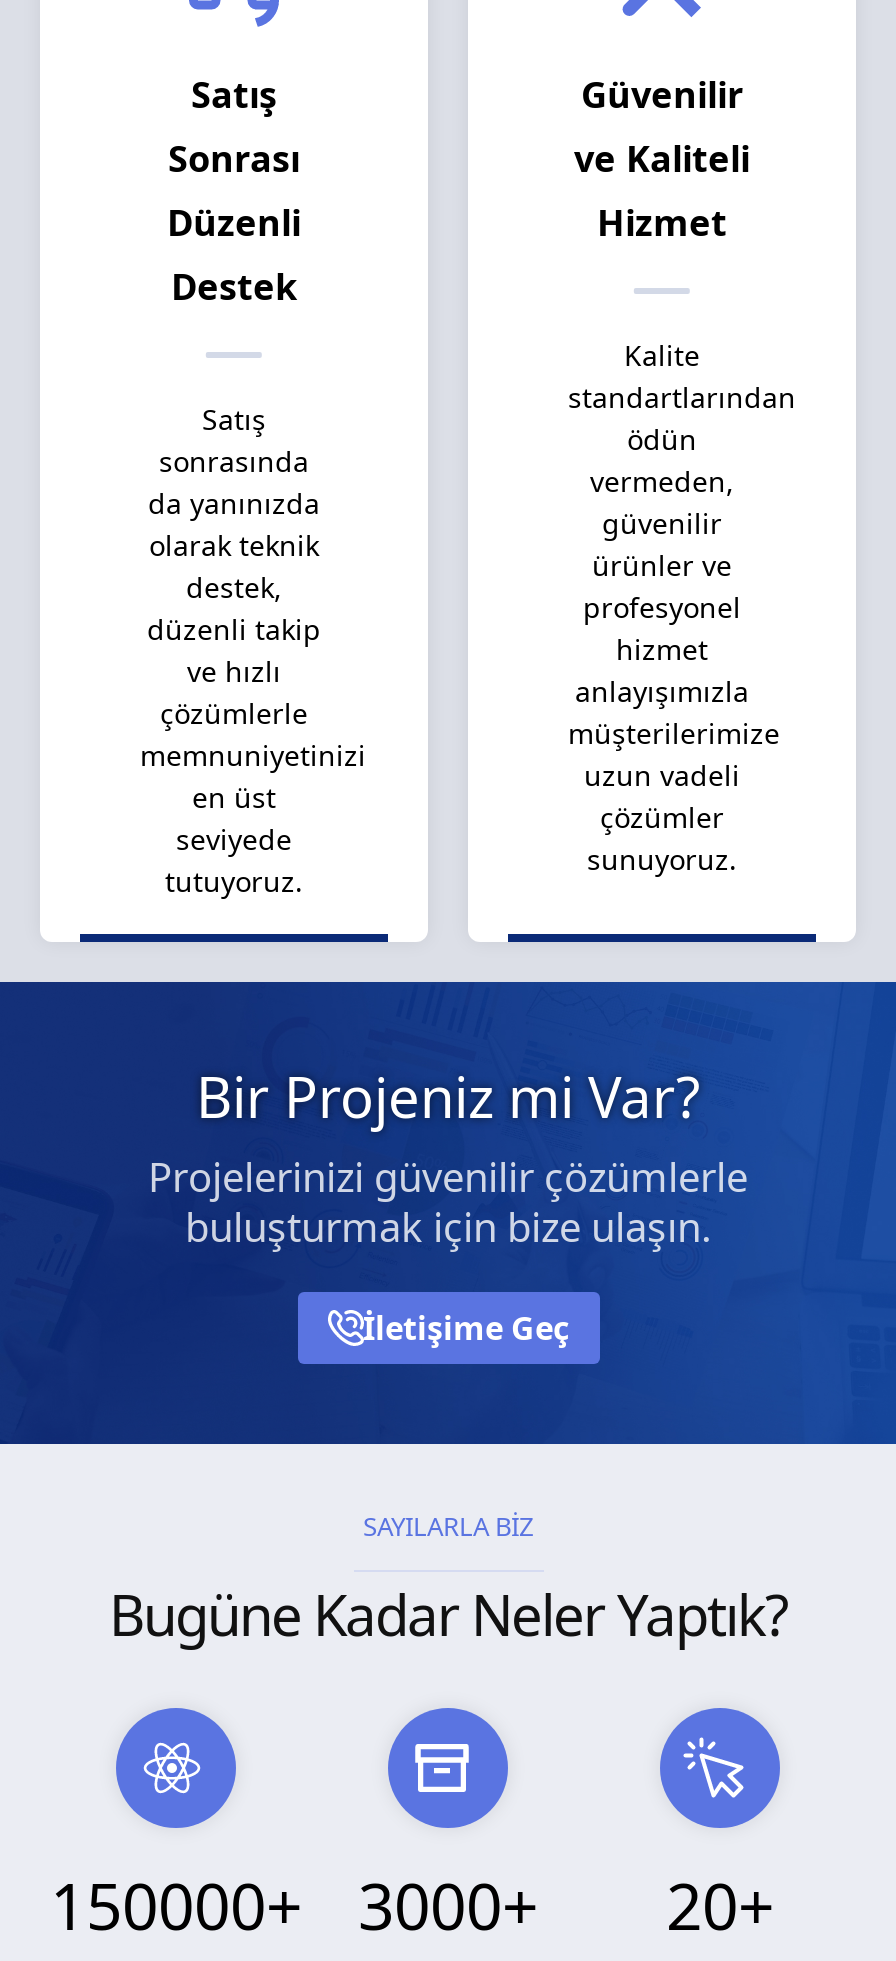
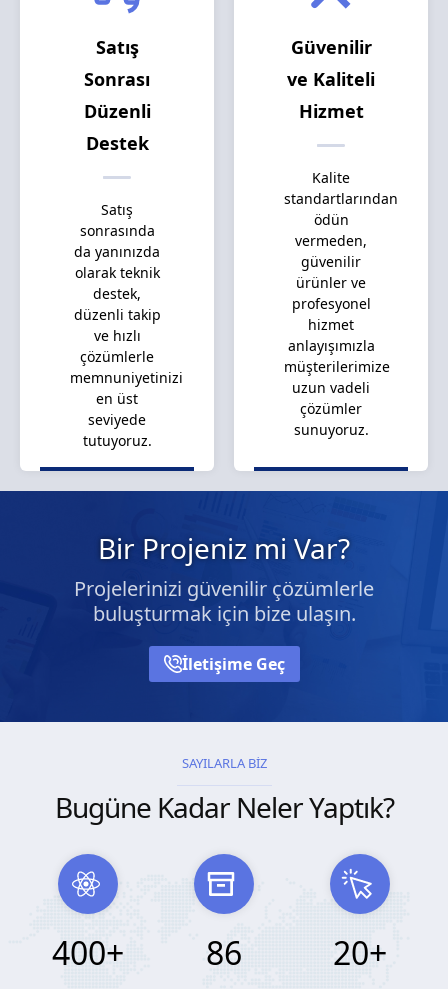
- 150000+
+ 400+

- 3000+
+ 86
